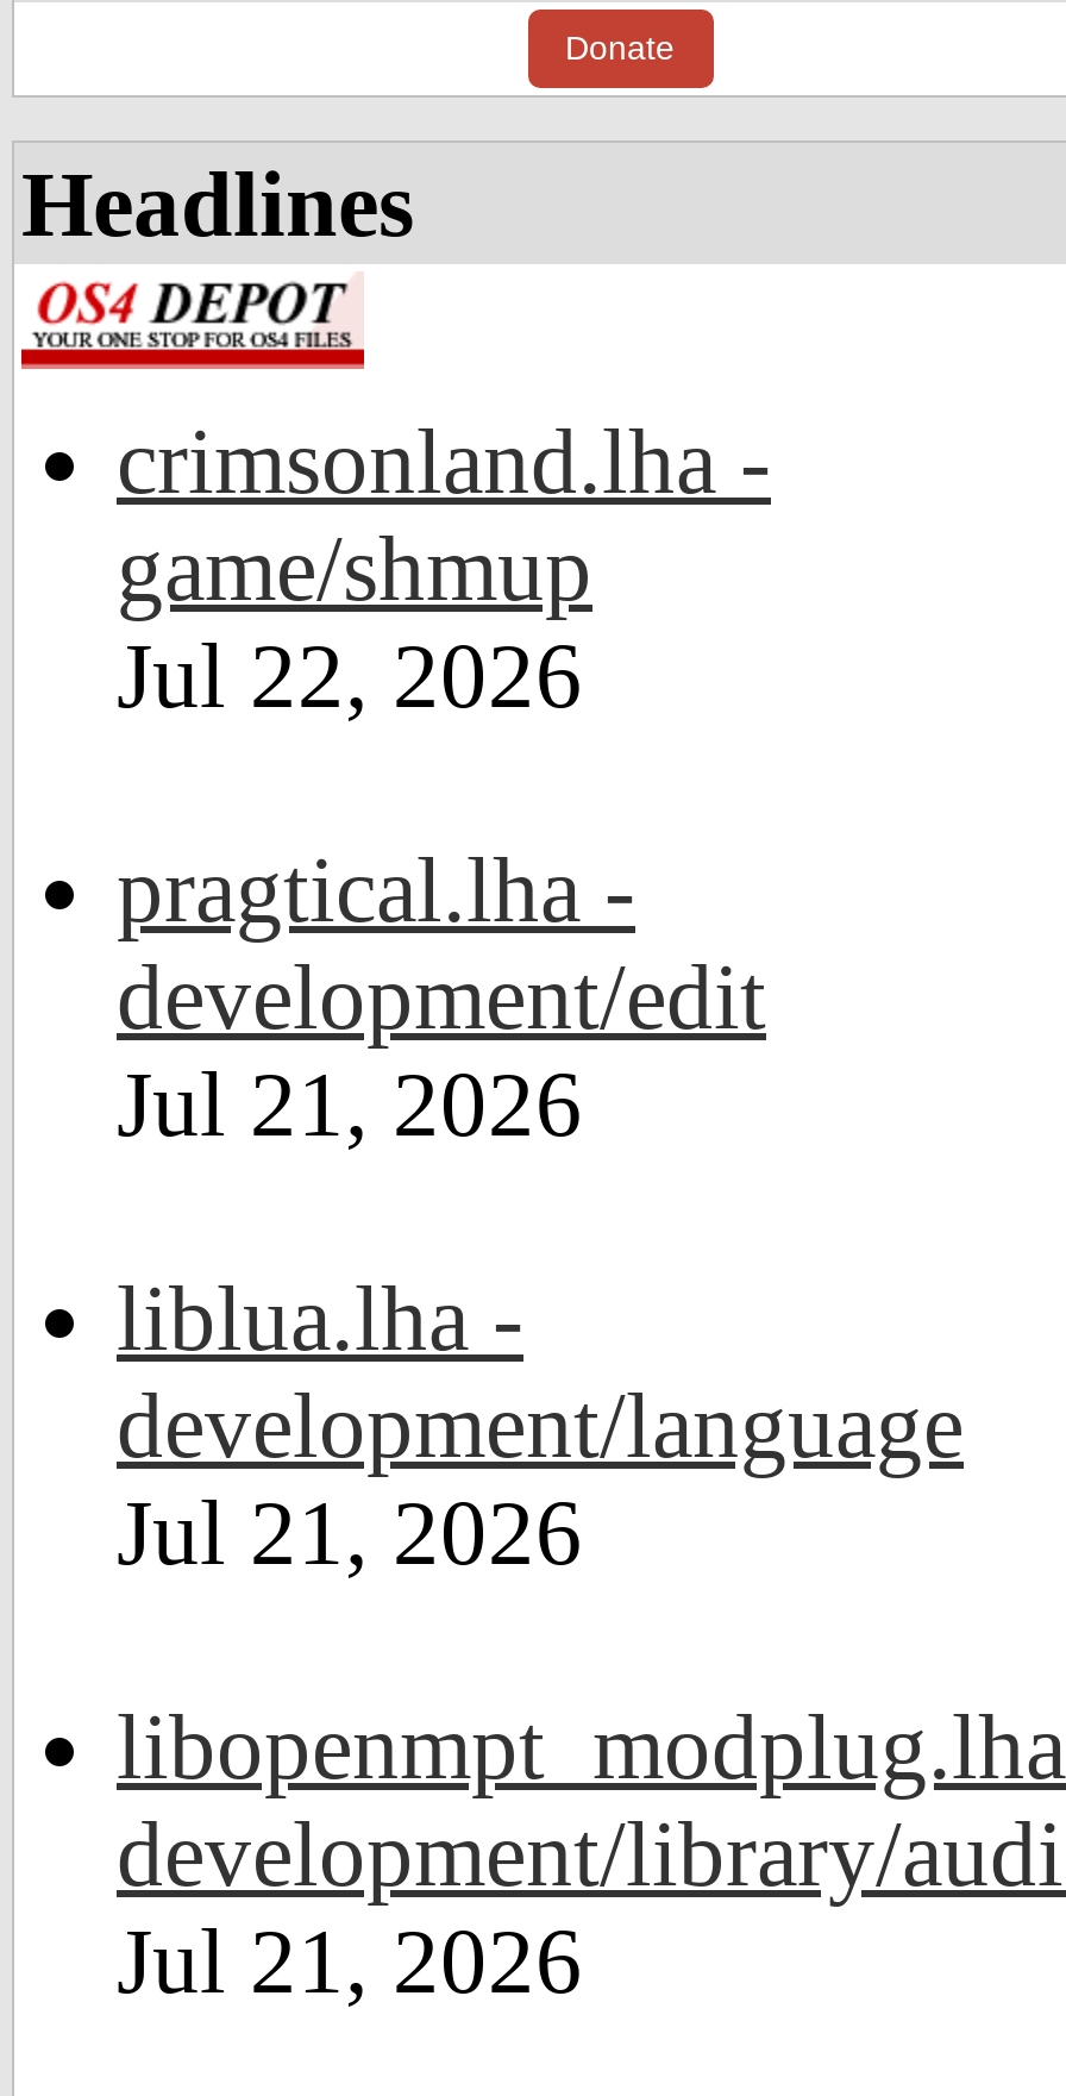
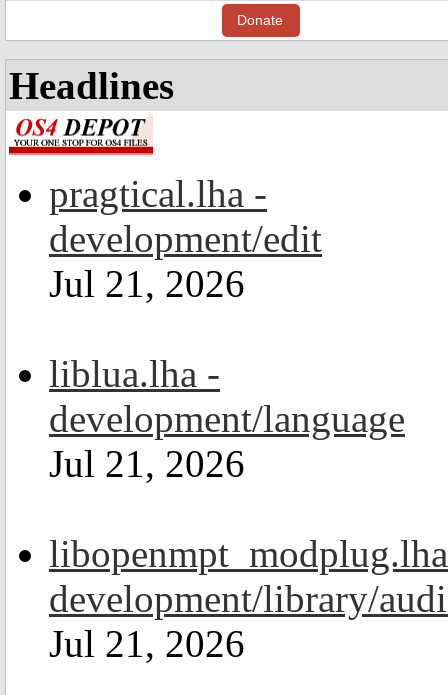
- crimsonland.lha -
- game/shmup
- Jul 22, 2026
